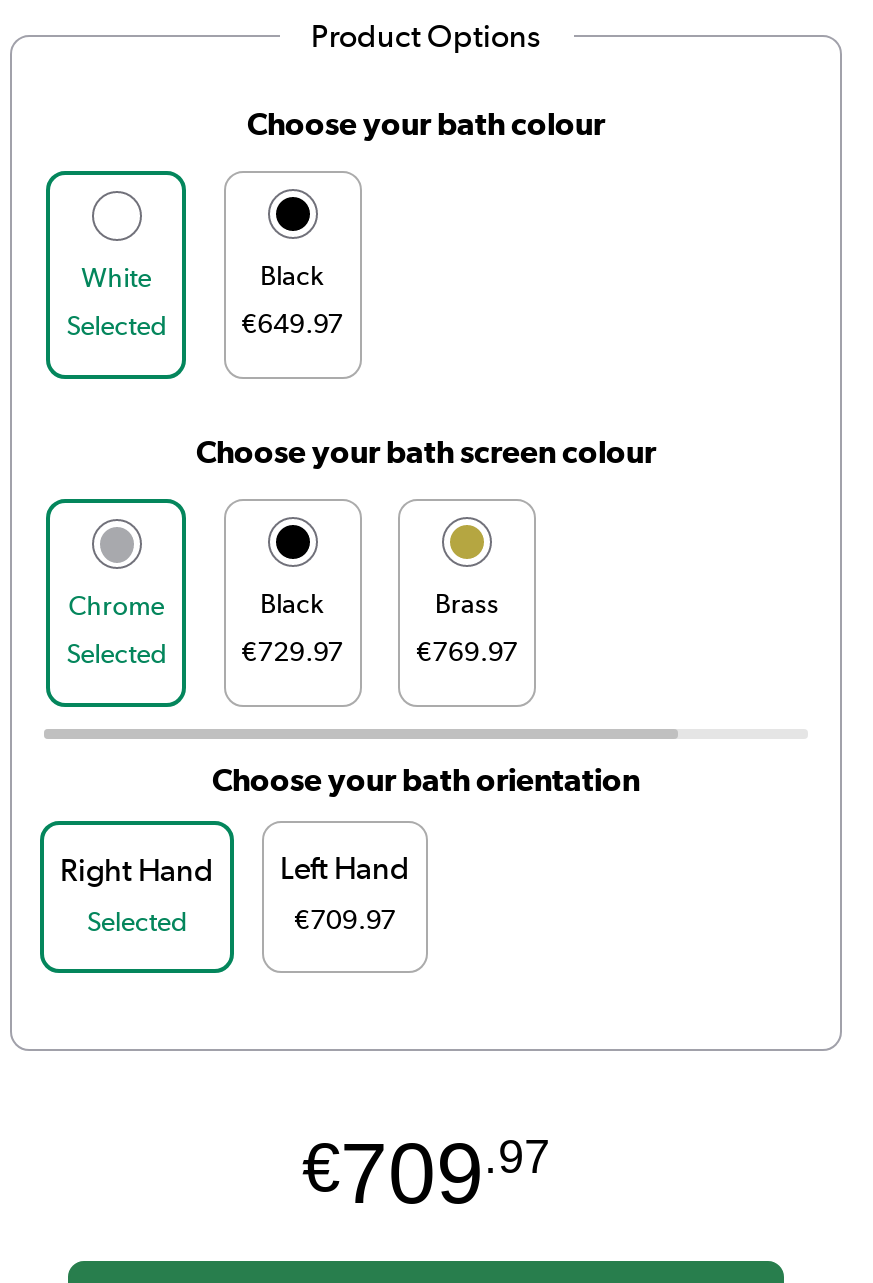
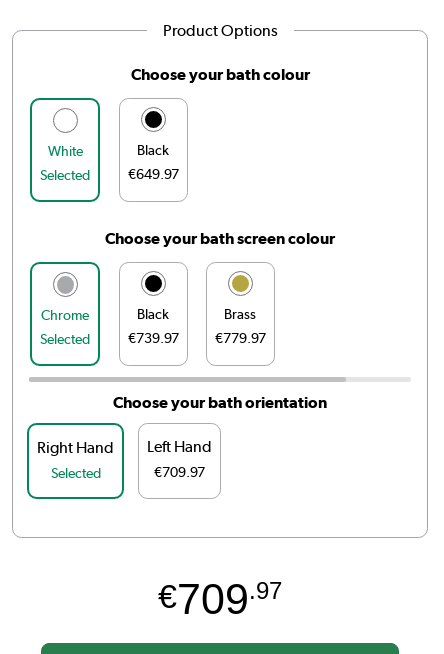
- €729.97
+ €739.97

- €769.97
+ €779.97
